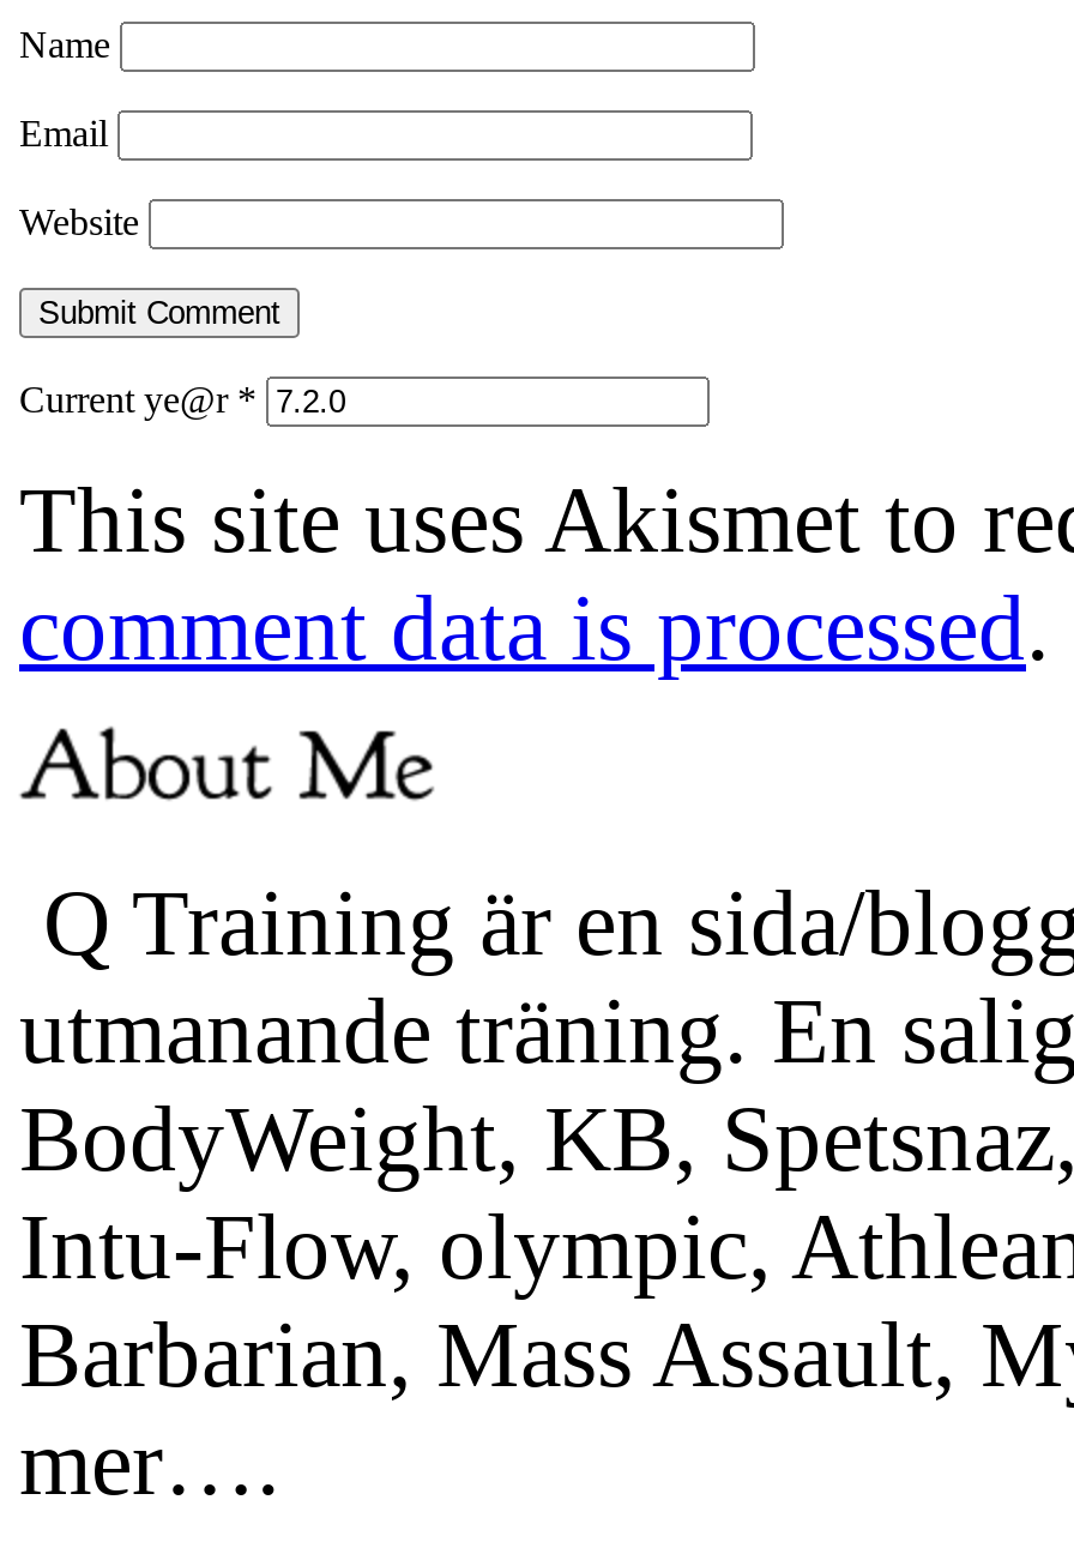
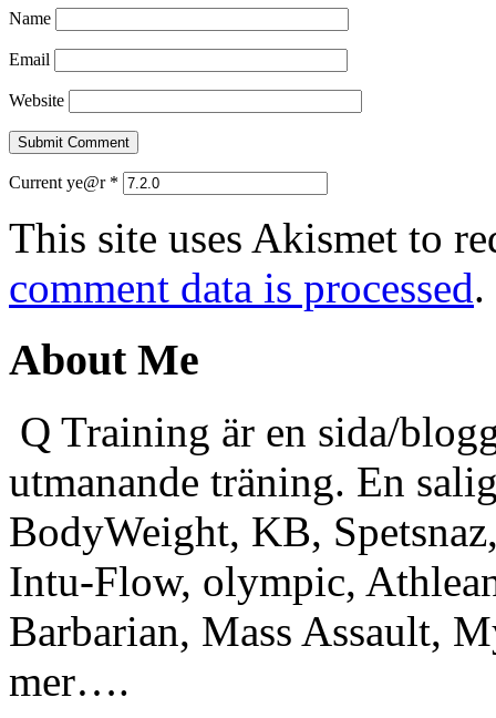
+ About Me
